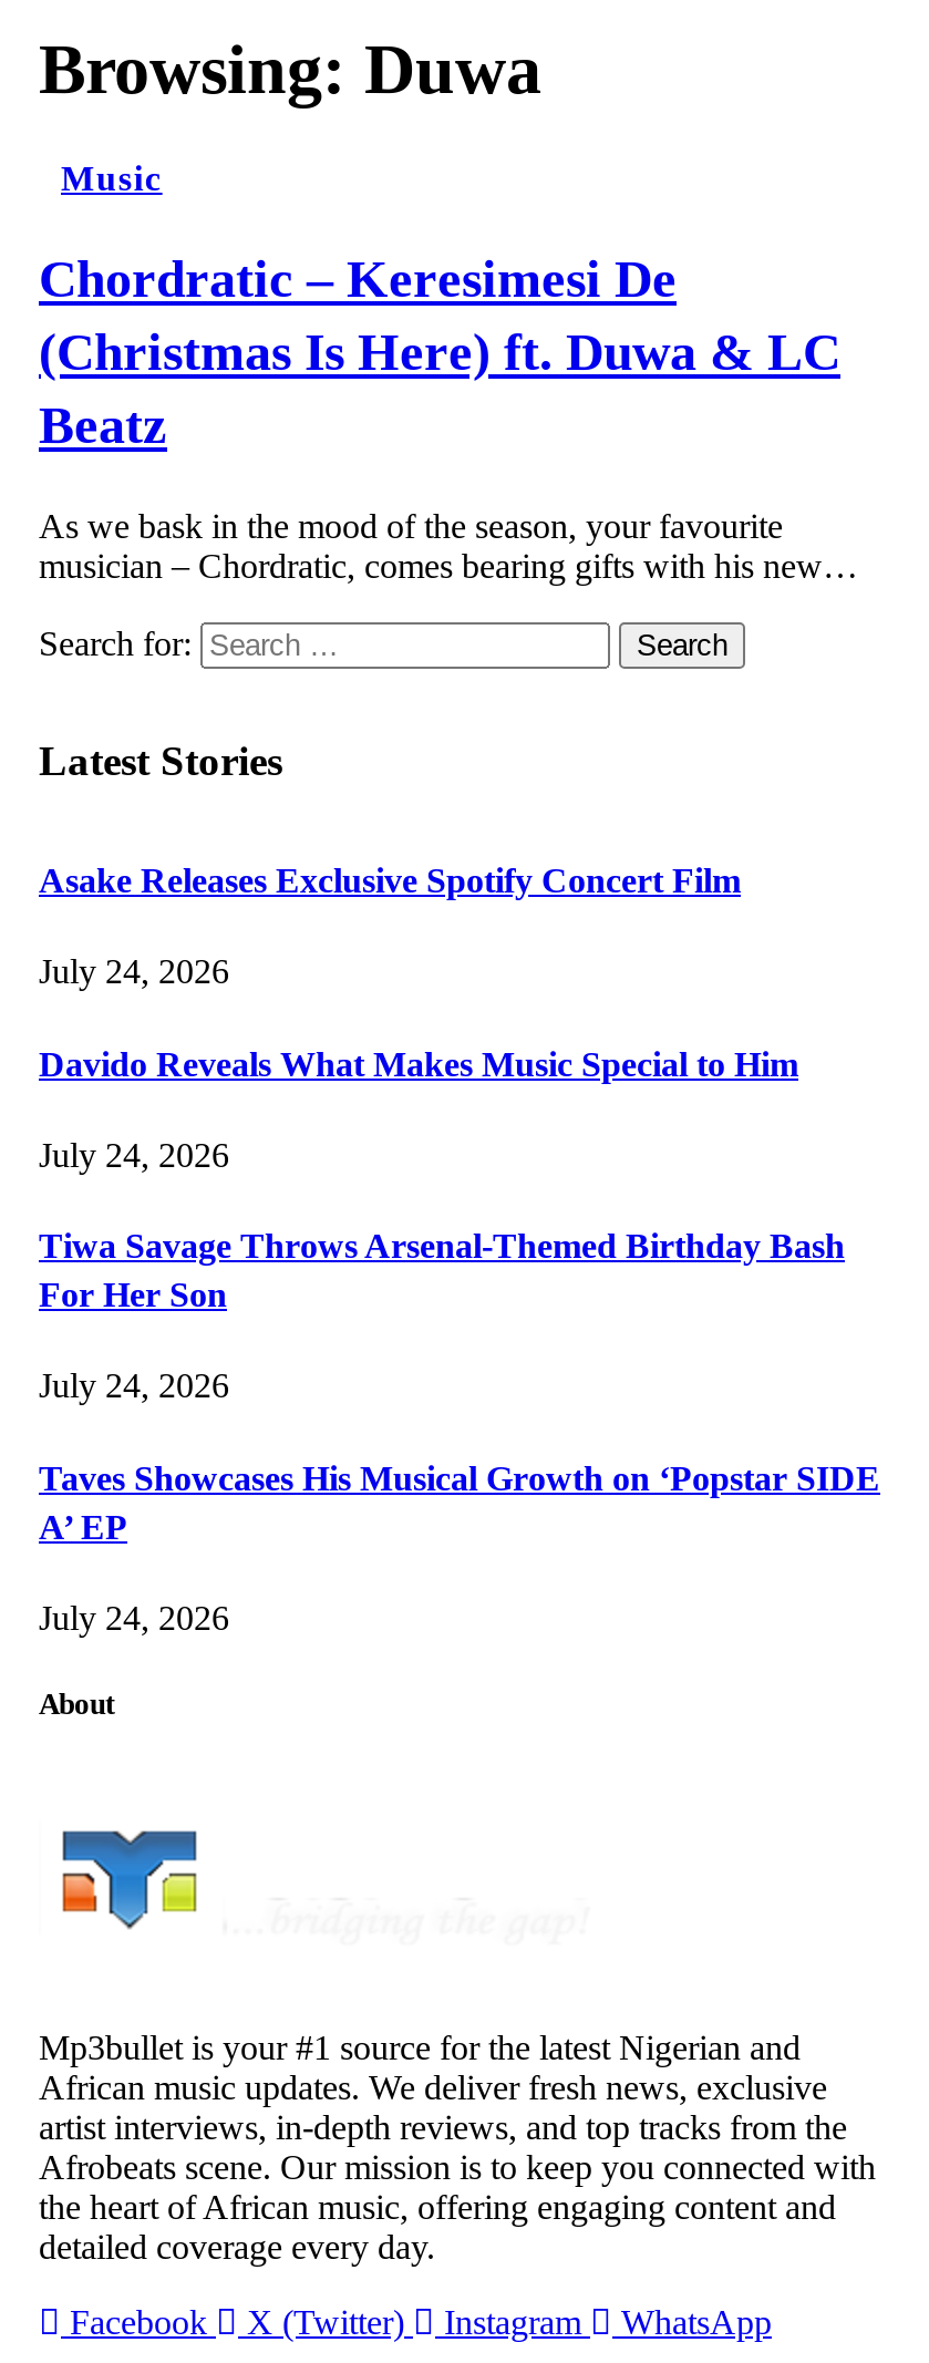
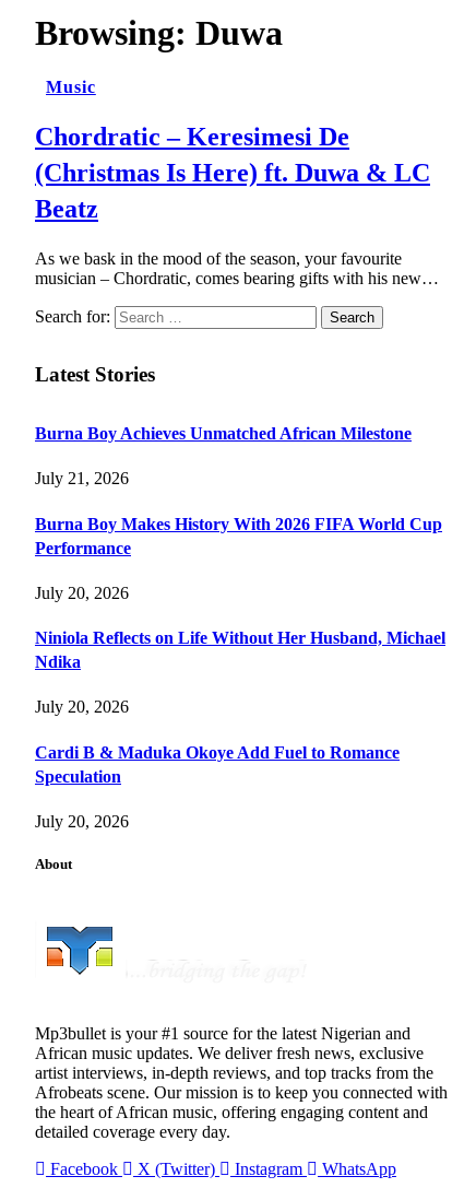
- Asake Releases Exclusive Spotify Concert Film
+ Burna Boy Achieves Unmatched African Milestone

- July 24, 2026
+ July 21, 2026

- Davido Reveals What Makes Music Special to Him
+ Burna Boy Makes History With 2026 FIFA World Cup
+ Performance

- July 24, 2026
+ July 20, 2026

- Tiwa Savage Throws Arsenal-Themed Birthday Bash
- For Her Son
+ Niniola Reflects on Life Without Her Husband, Michael
+ Ndika

- July 24, 2026
+ July 20, 2026

- Taves Showcases His Musical Growth on ‘Popstar SIDE
- A’ EP
+ Cardi B & Maduka Okoye Add Fuel to Romance
+ Speculation

- July 24, 2026
+ July 20, 2026
